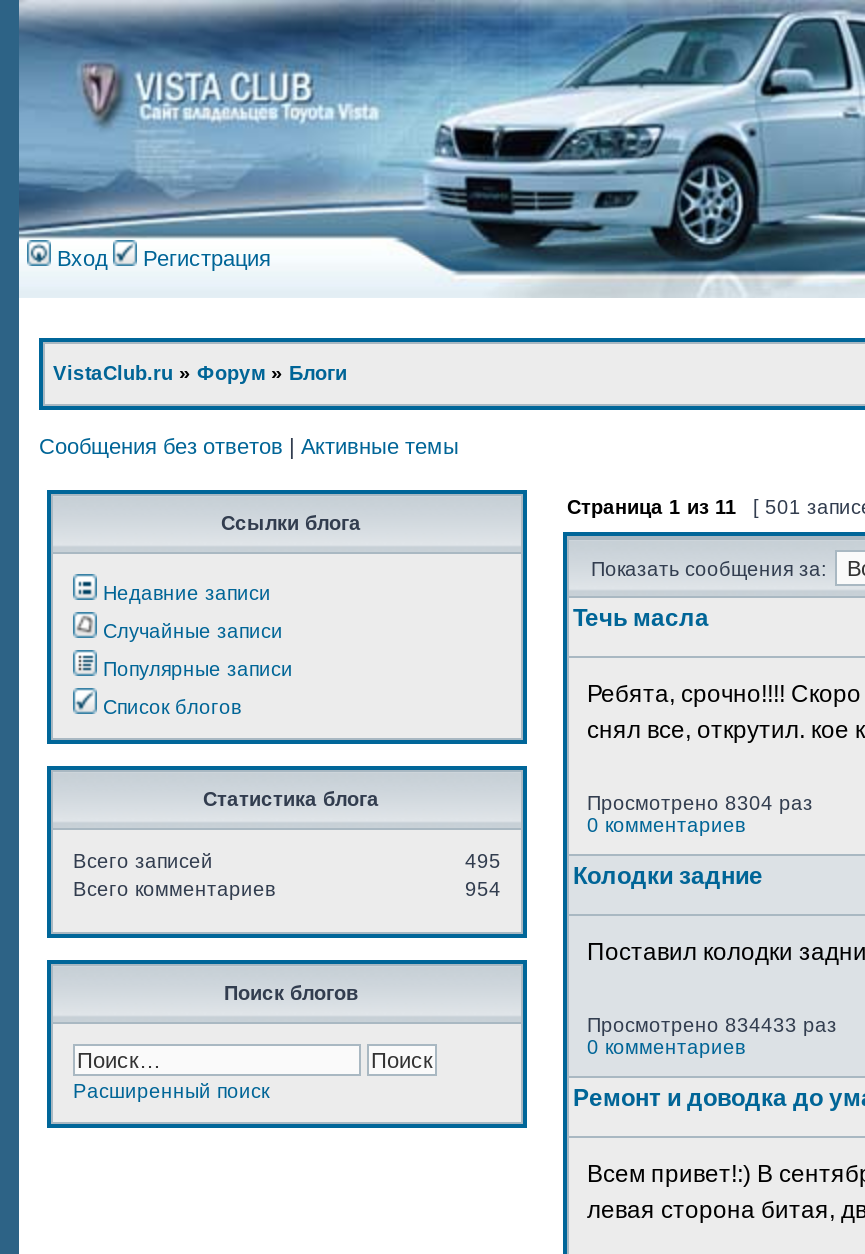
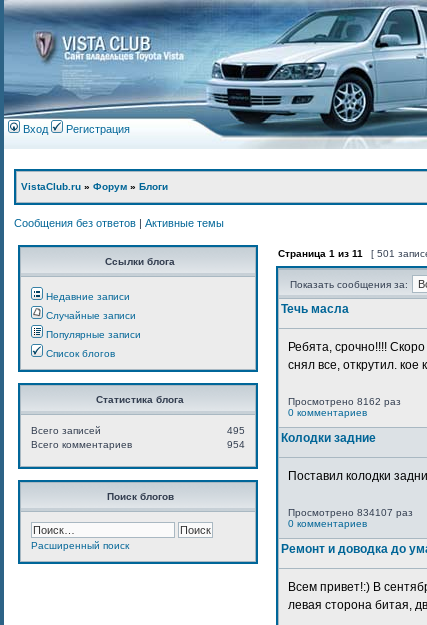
- Просмотрено 8304 раз
+ Просмотрено 8162 раз

- Просмотрено 834433 раз
+ Просмотрено 834107 раз
